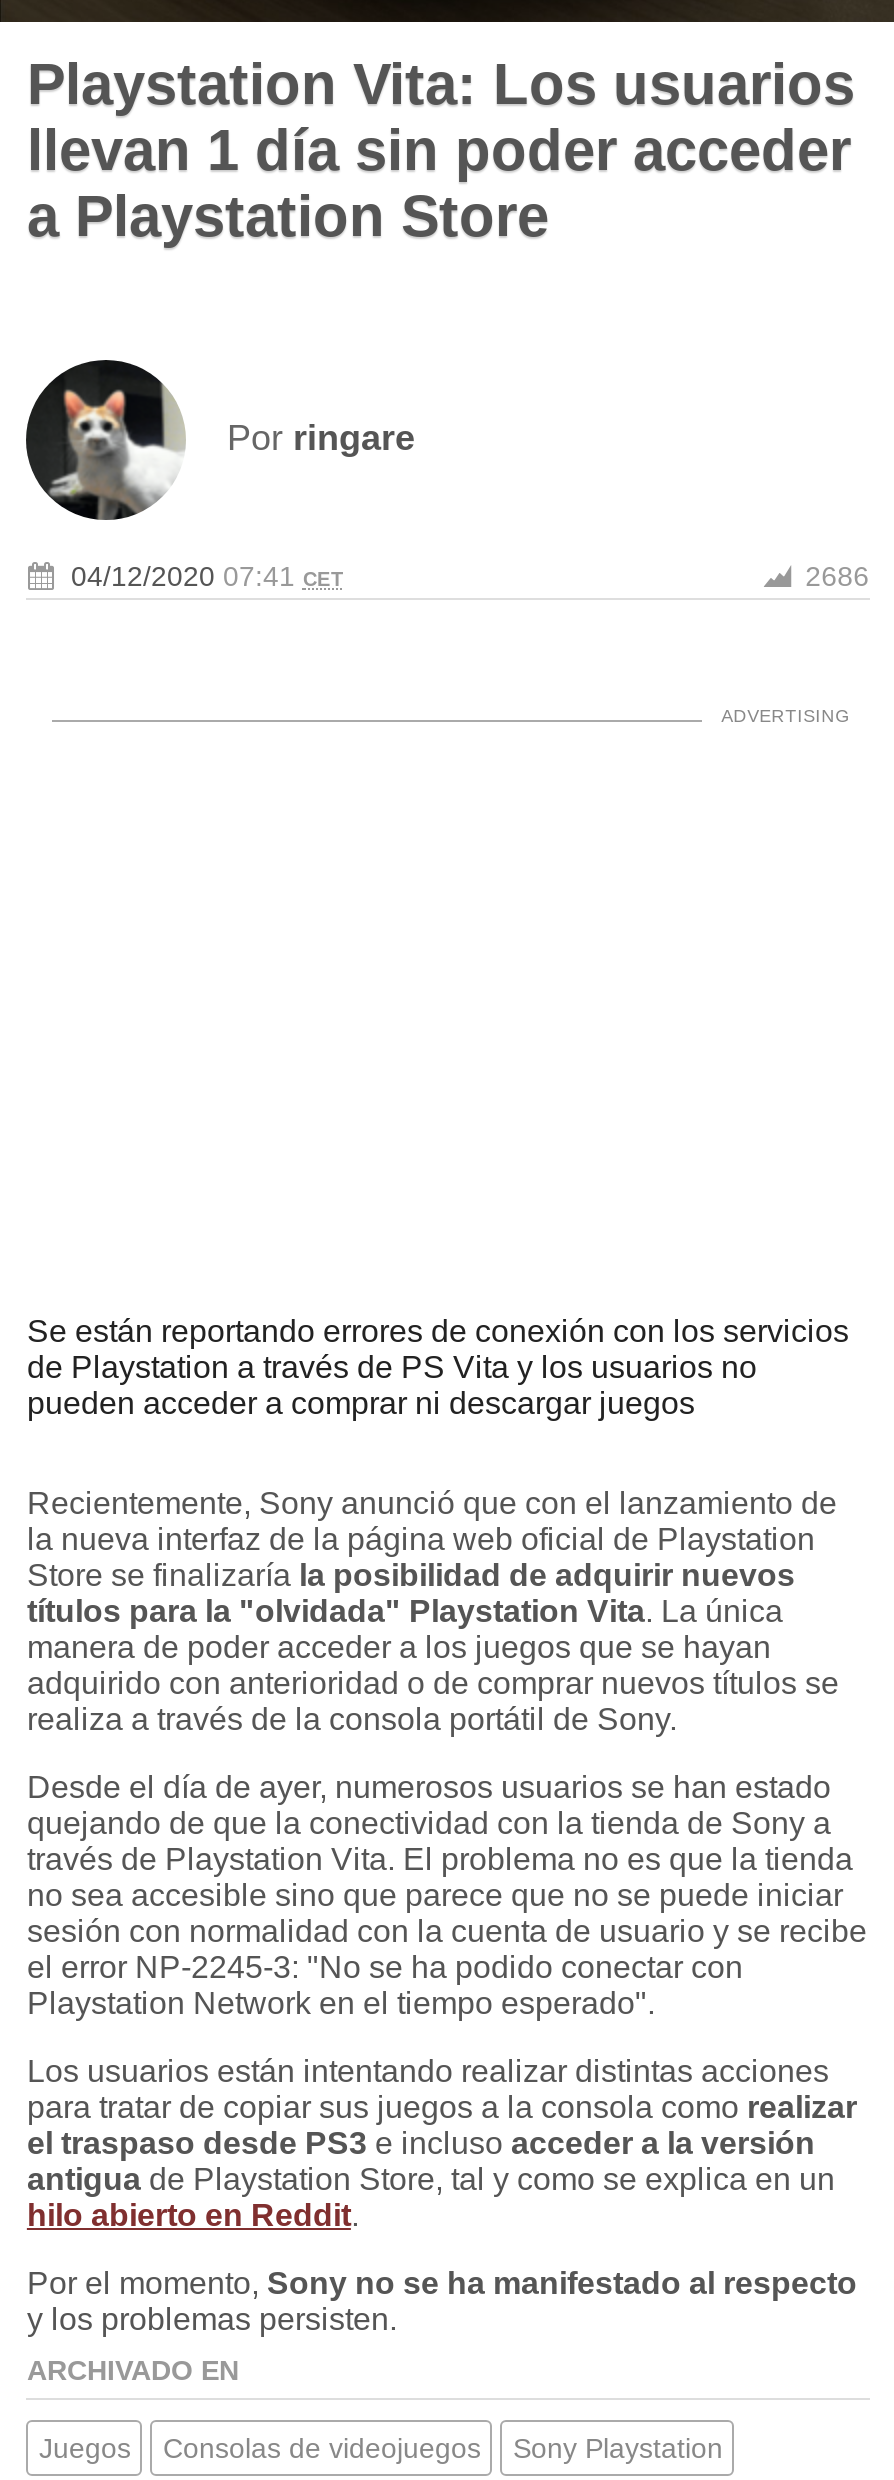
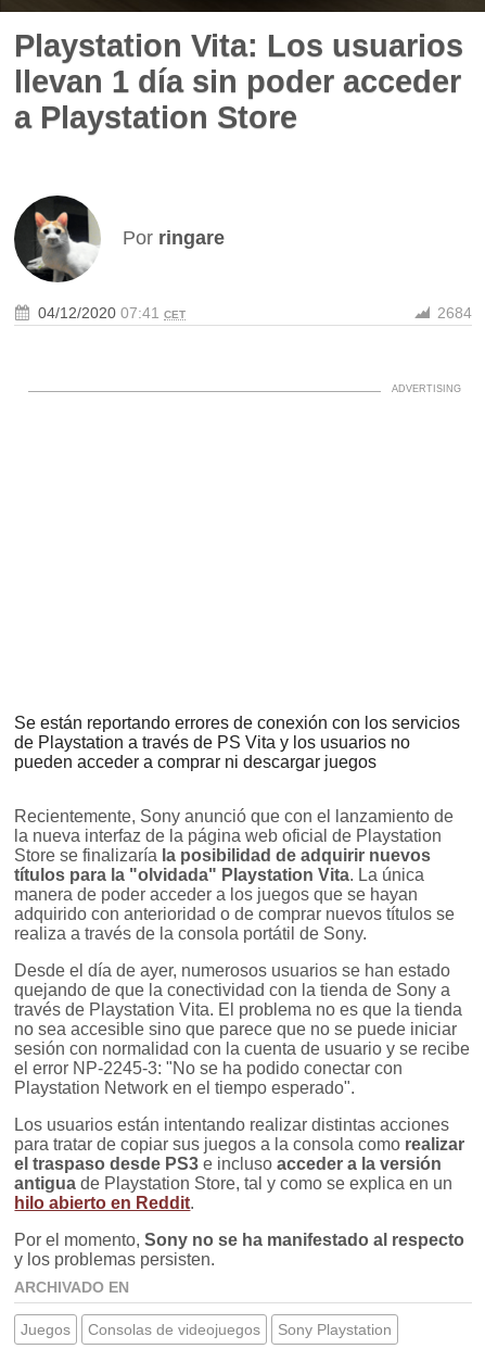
- 2686
+ 2684
